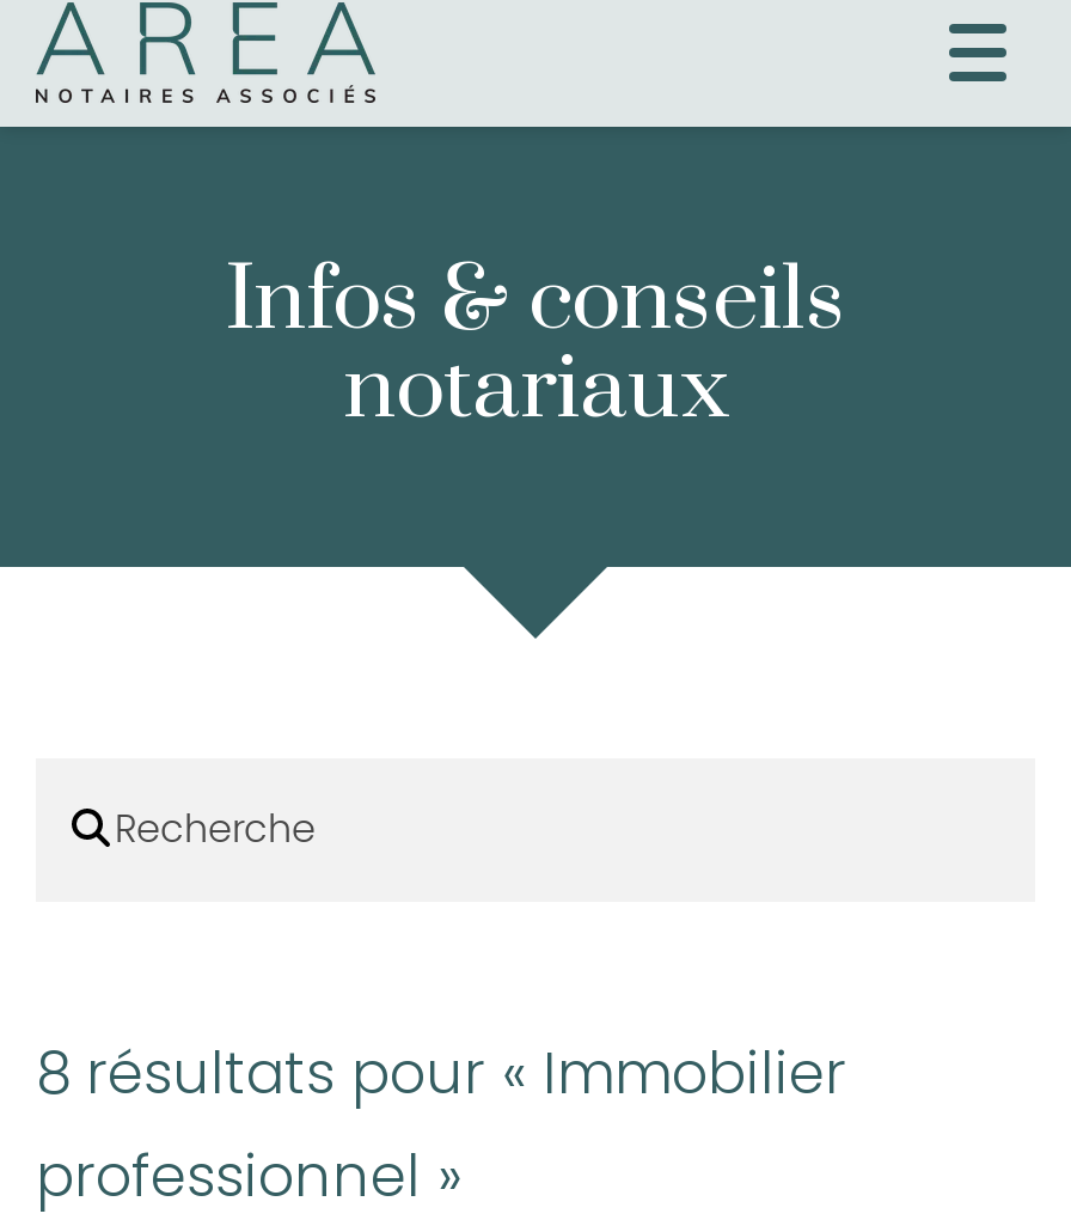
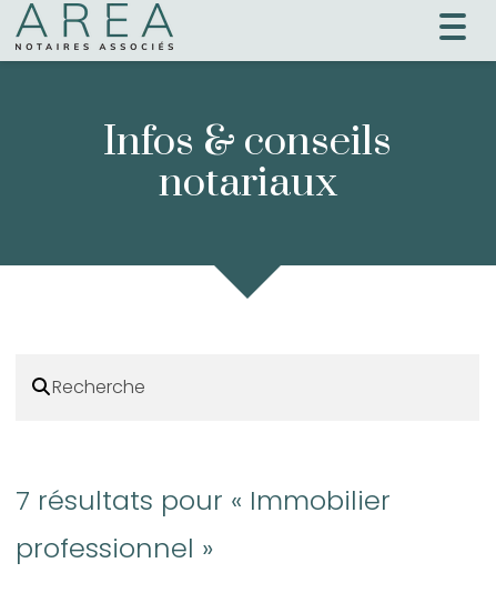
- 8 résultats pour «Immobilier
+ 7 résultats pour «Immobilier
